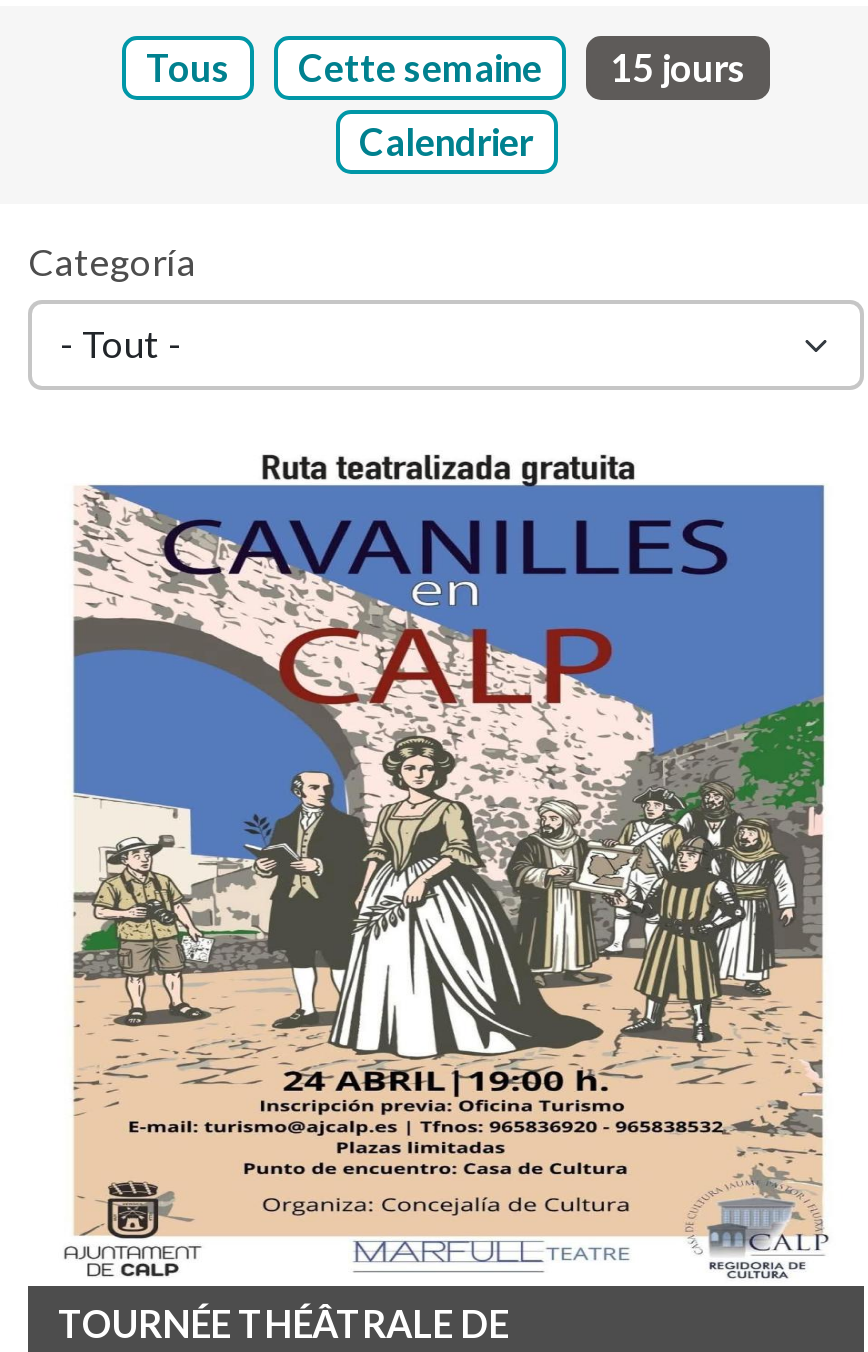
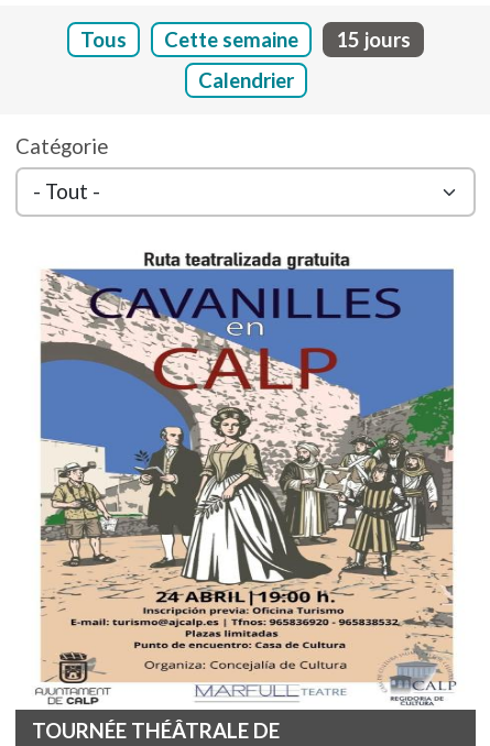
- Categoría
+ Catégorie
